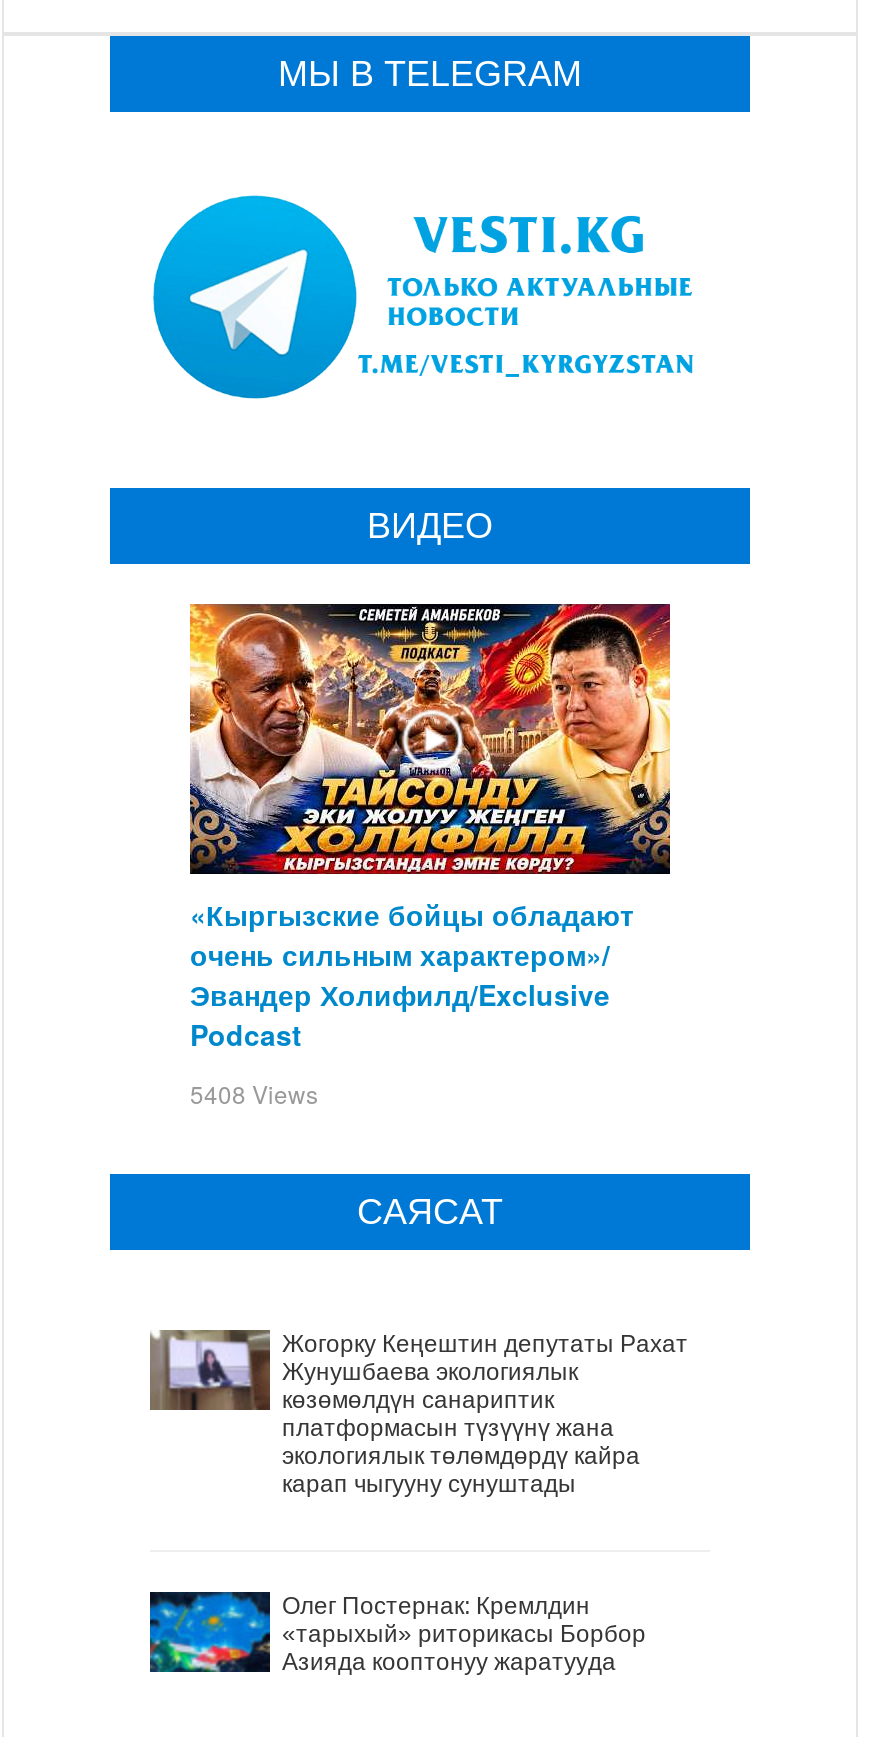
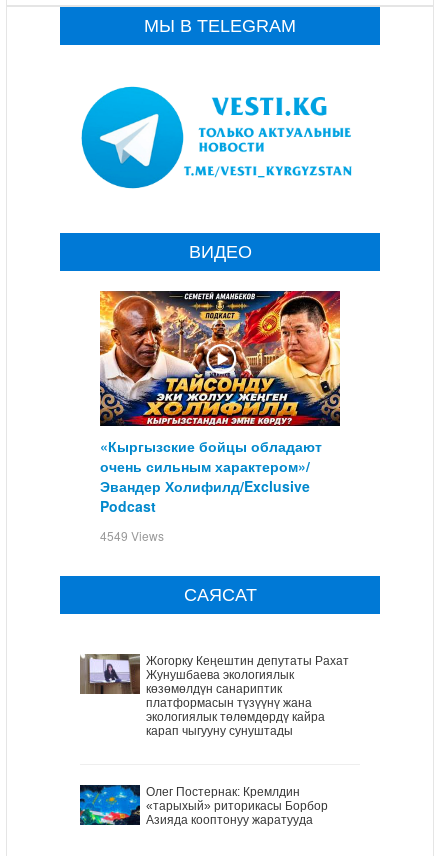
- 5408 Views
+ 4549 Views
